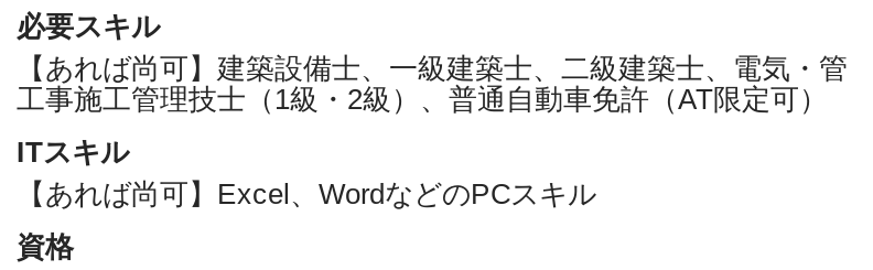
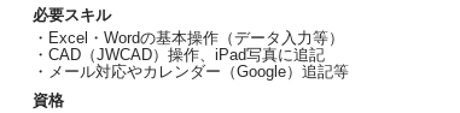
- 【あれば尚可】建築設備士、一級建築士、二級建築士、電気・管
- 工事施工管理技士（1級・2級）、普通自動車免許（AT限定可）
- ITスキル
- 【あれば尚可】Excel、WordなどのPCスキル
+ ・Excel・Wordの基本操作（データ入力等）
+ ・CAD（JWCAD）操作、iPad写真に追記
+ ・メール対応やカレンダー（Google）追記等
